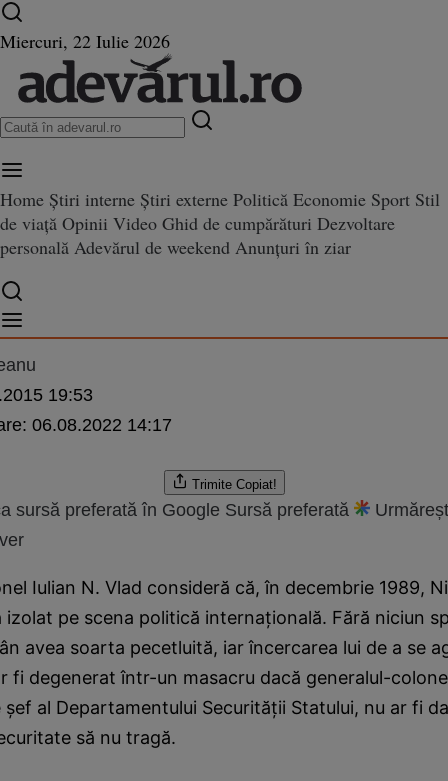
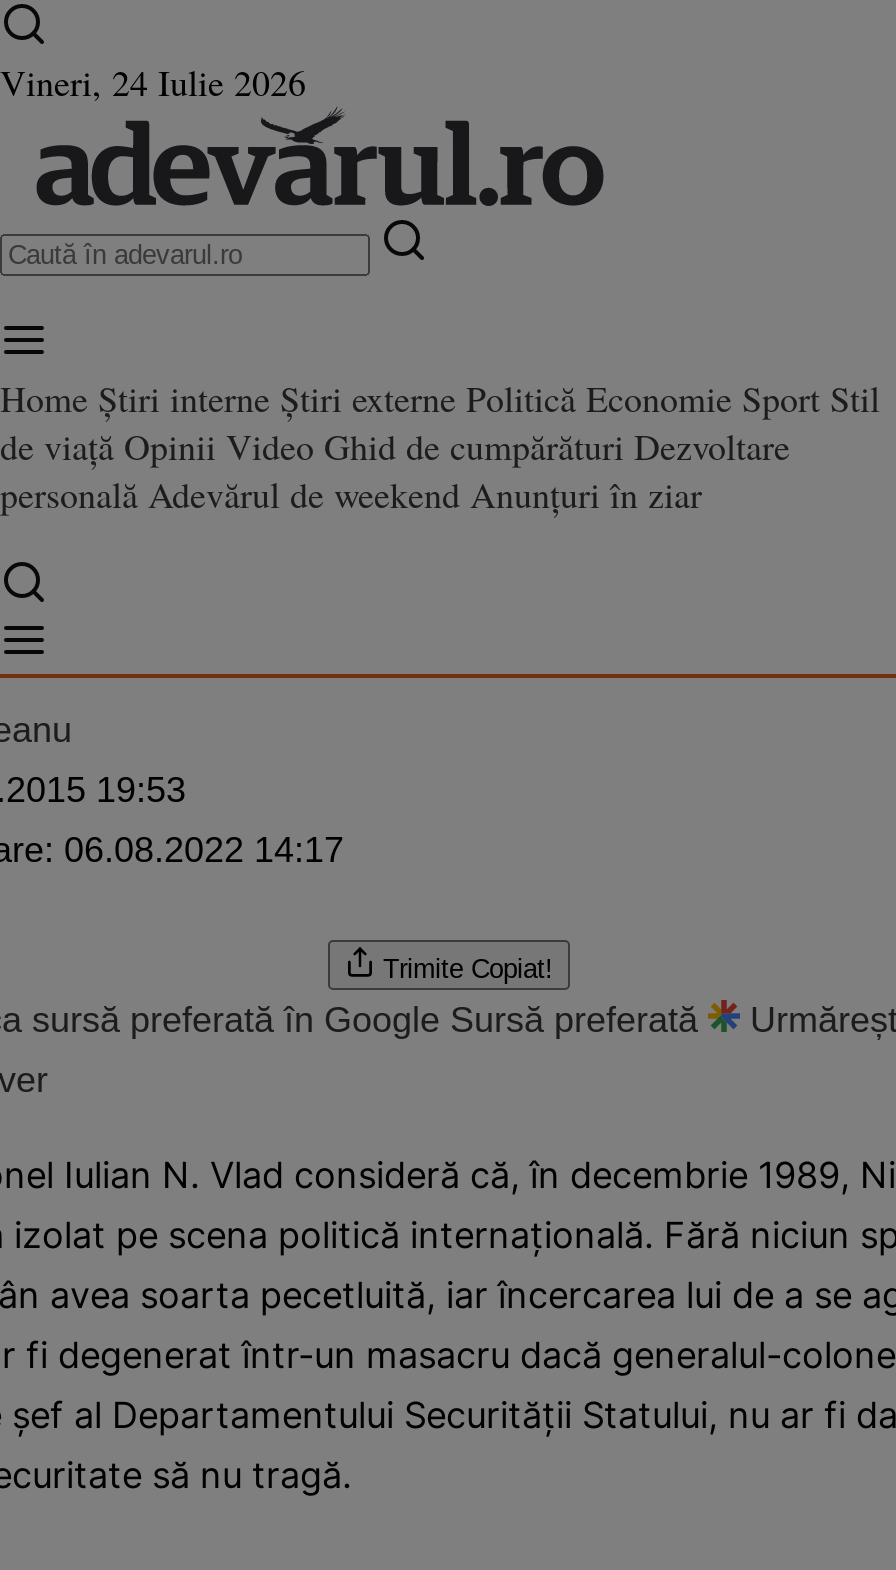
- Miercuri, 22 Iulie 2026
+ Vineri, 24 Iulie 2026
